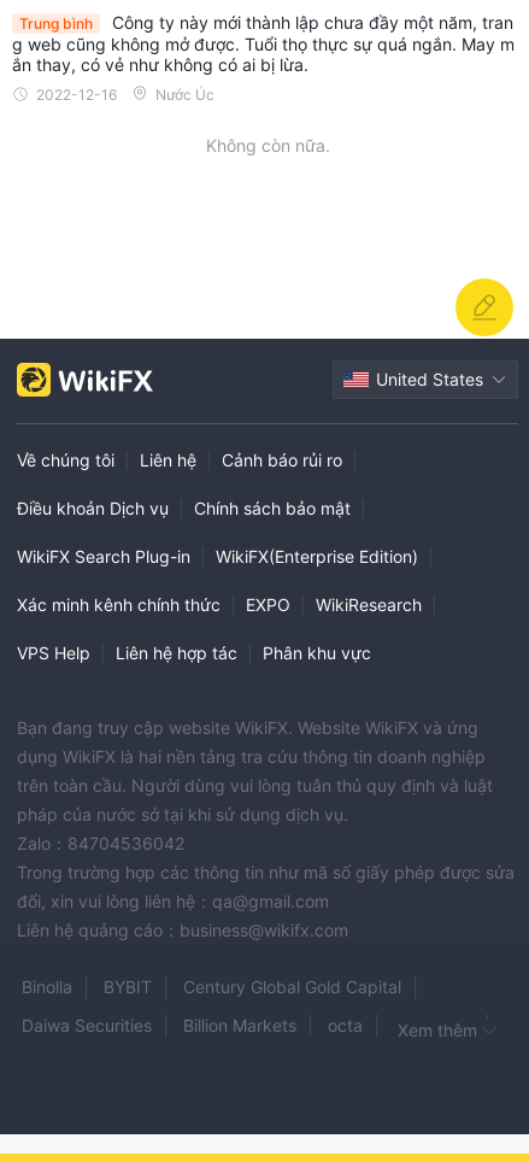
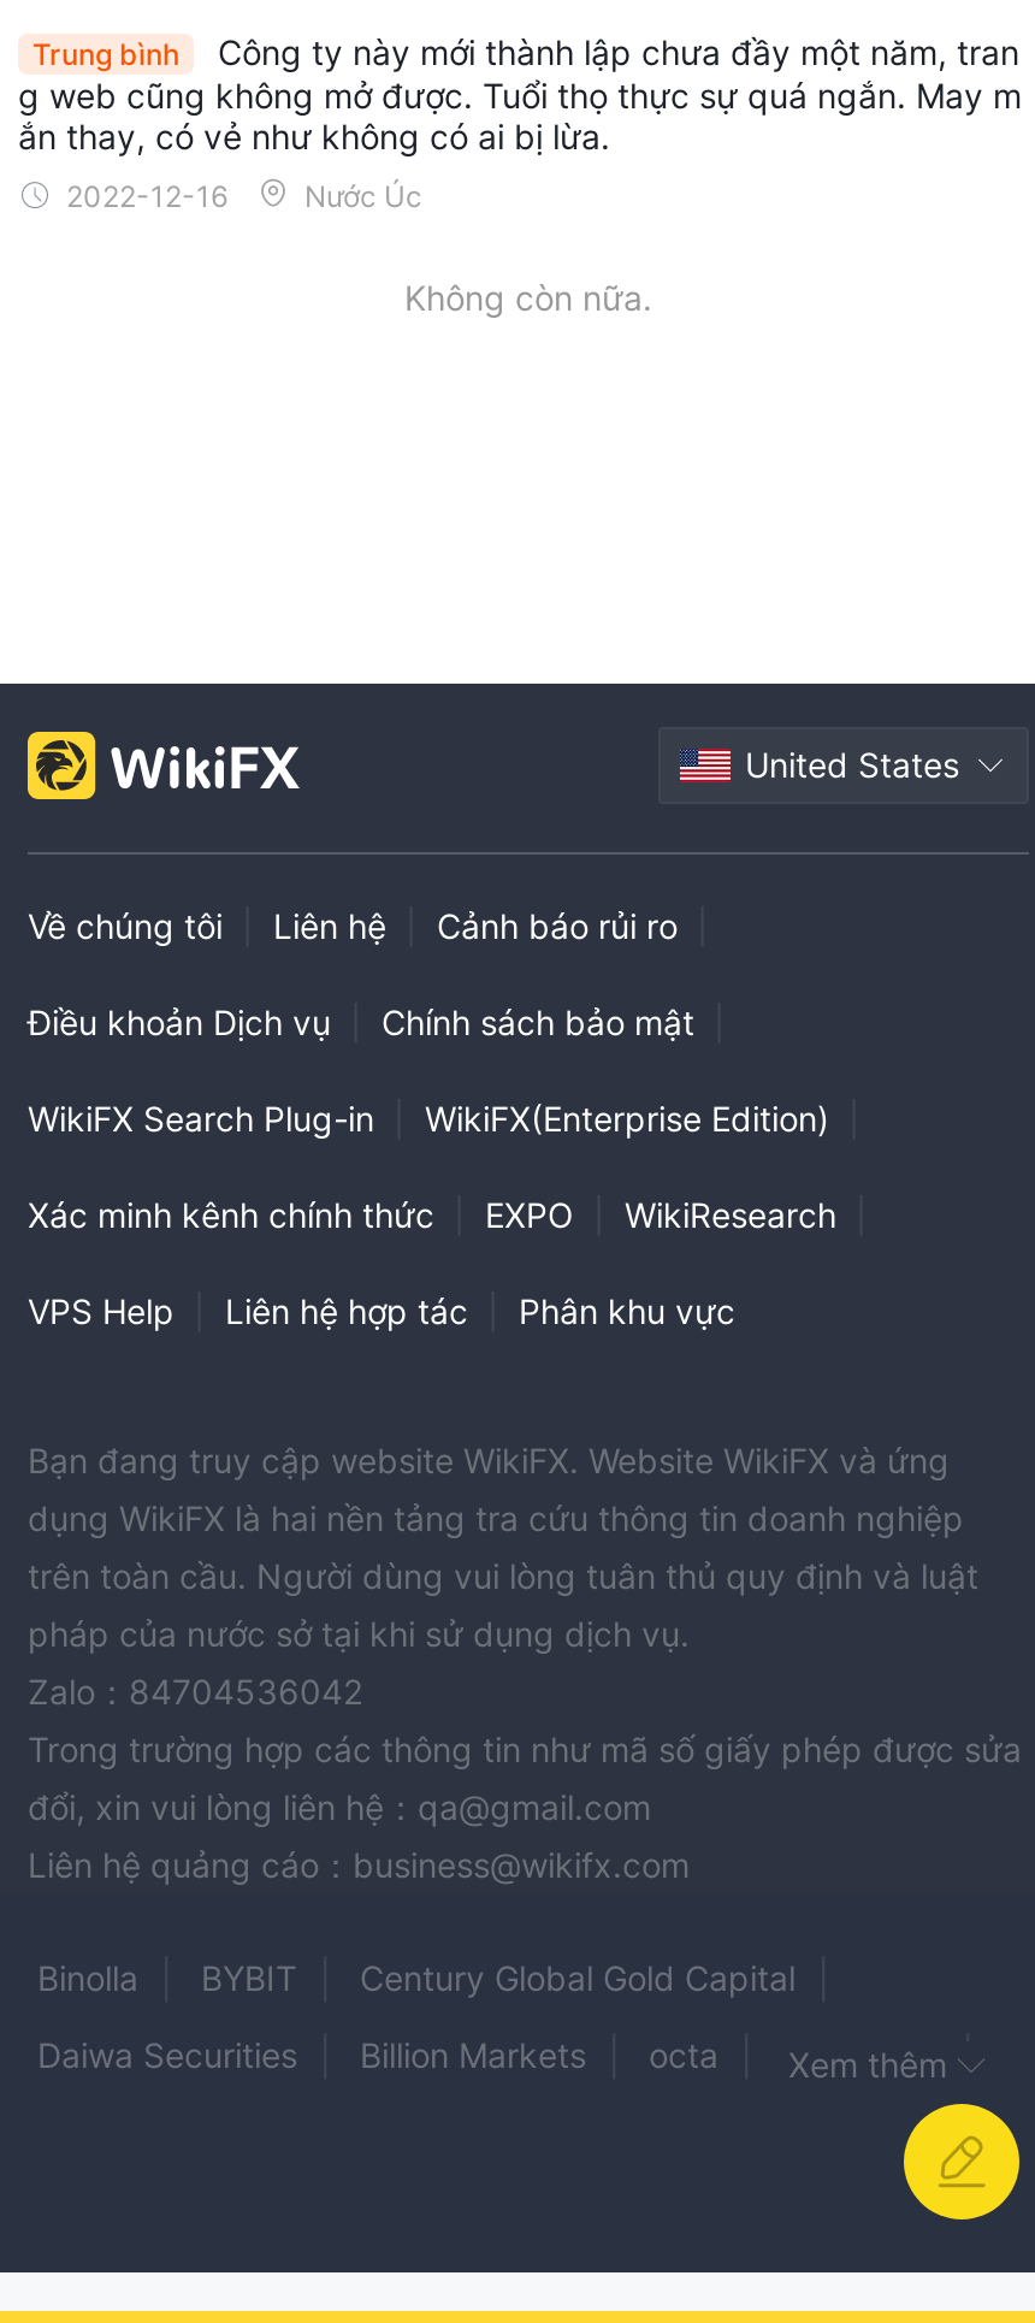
- [image]

+ [image]
